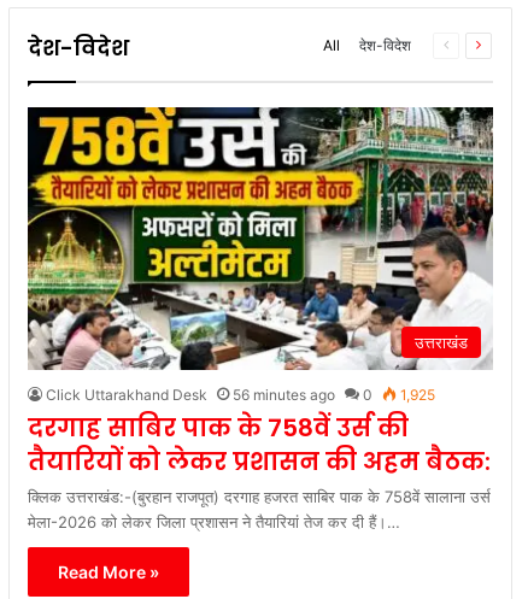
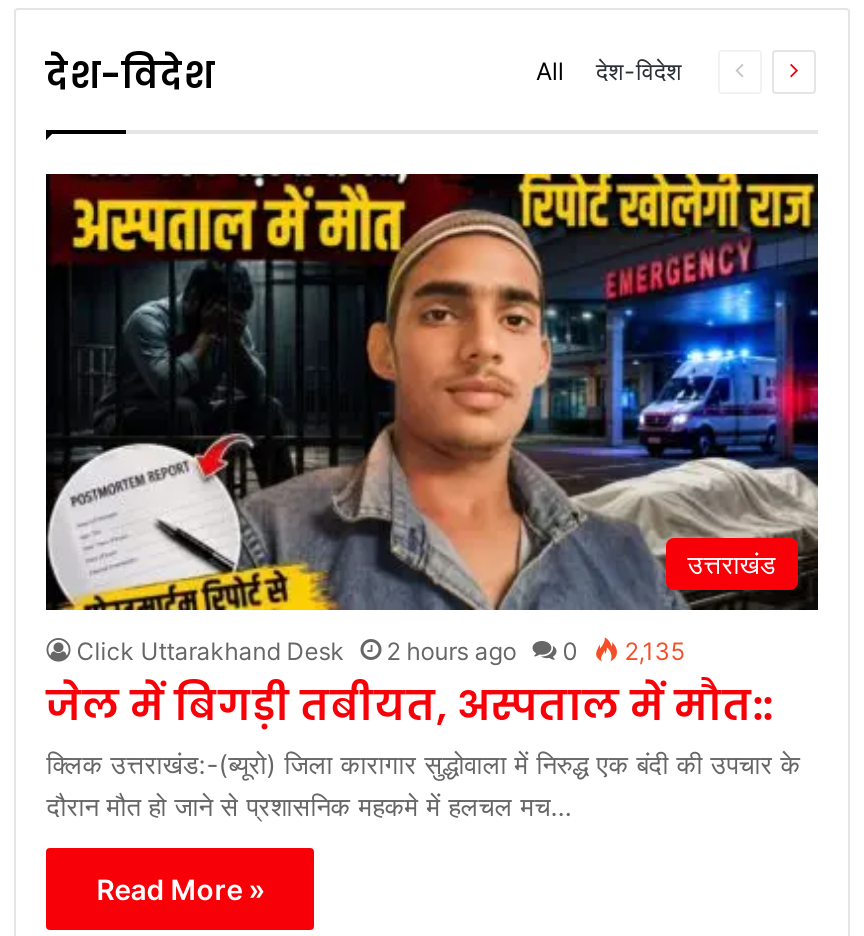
- [image]
- 56 minutes ago
+ [image]
+ 2 hours ago

- 1,925
- दरगाह साबिर पाक के 758वें उर्स की
- तैयारियों को लेकर प्रशासन की अहम बैठक:
- क्लिक उत्तराखंड:-(बुरहान राजपूत) दरगाह हजरत साबिर पाक के 758वें सालाना उर्स
- मेला-2026 को लेकर जिला प्रशासन ने तैयारियां तेज कर दी हैं।…
+ 2,135
+ जेल में बिगड़ी तबीयत, अस्पताल में मौत::
+ क्लिक उत्तराखंड:-(ब्यूरो) जिला कारागार सुद्धोवाला में निरुद्ध एक बंदी की उपचार के
+ दौरान मौत हो जाने से प्रशासनिक महकमे में हलचल मच…
